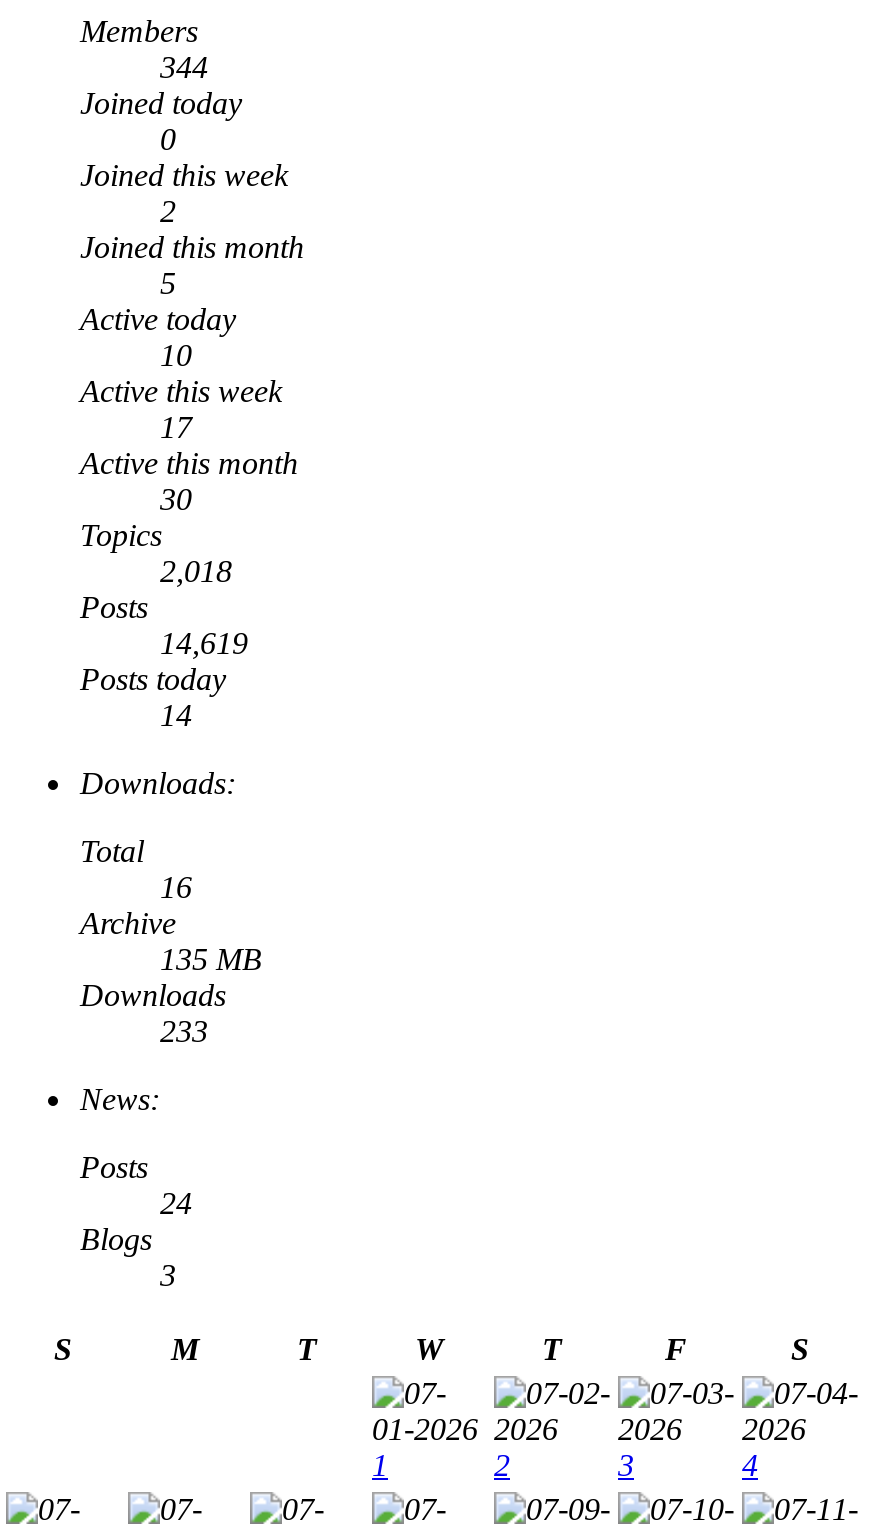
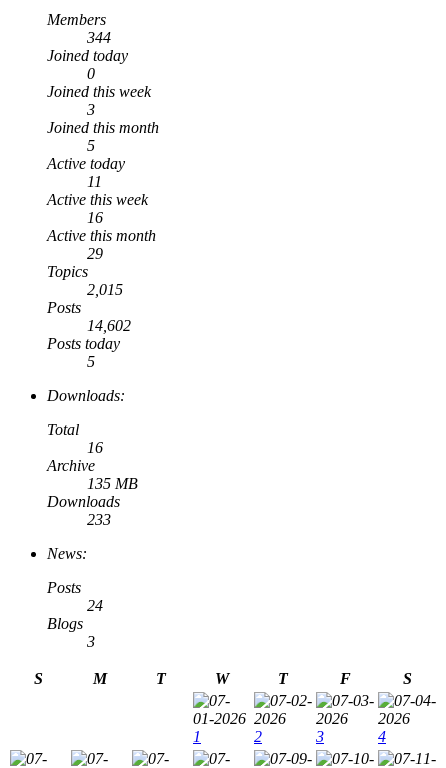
- 2
+ 3

- 10
+ 11

- 17
+ 16

- 30
+ 29

- 2,018
+ 2,015

- 14,619
+ 14,602

- 14
+ 5
